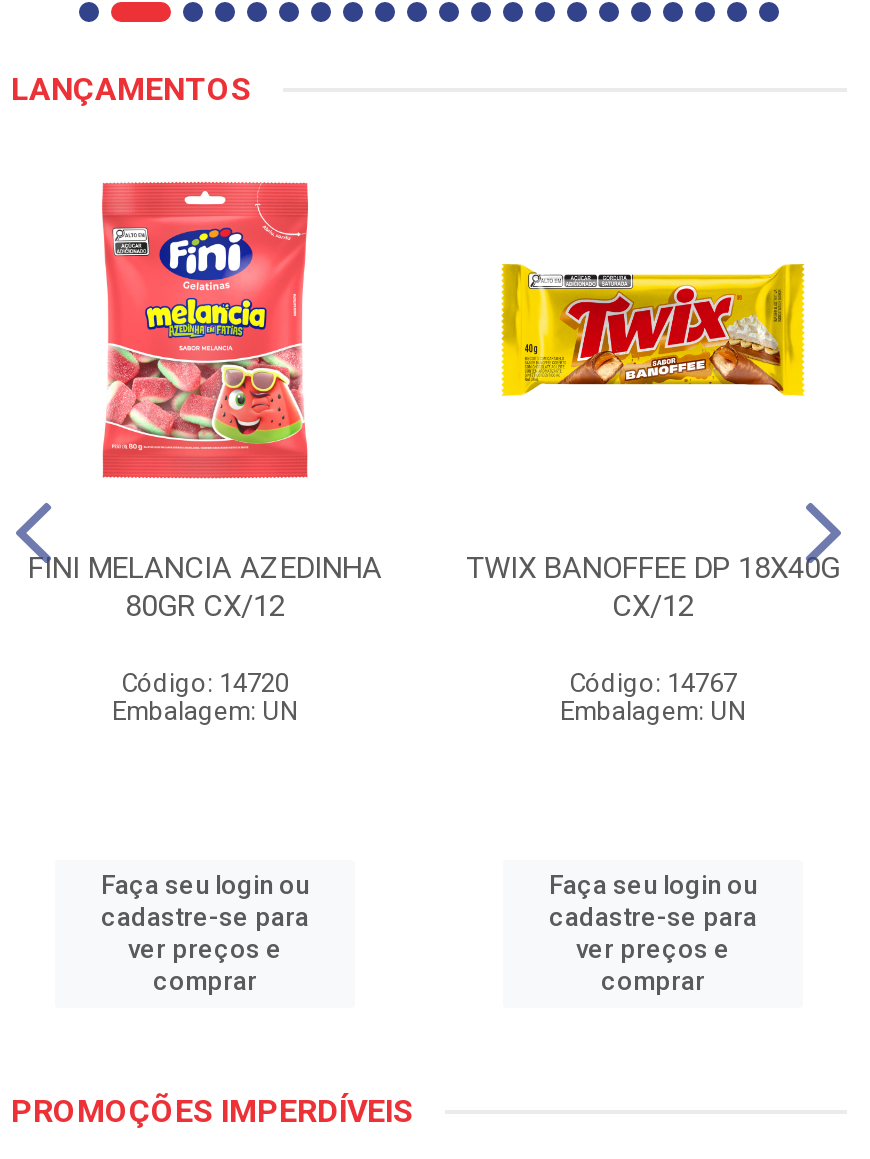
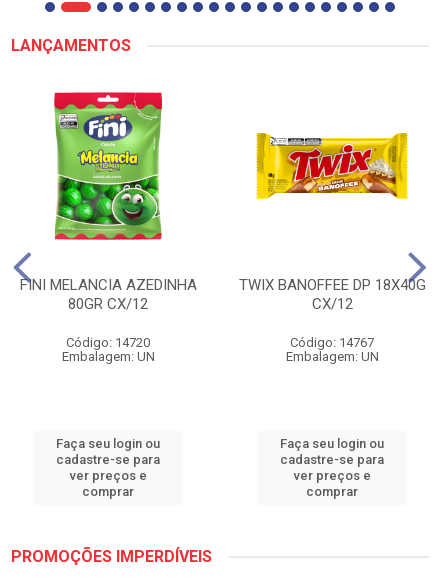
- [image]
+ [image]
